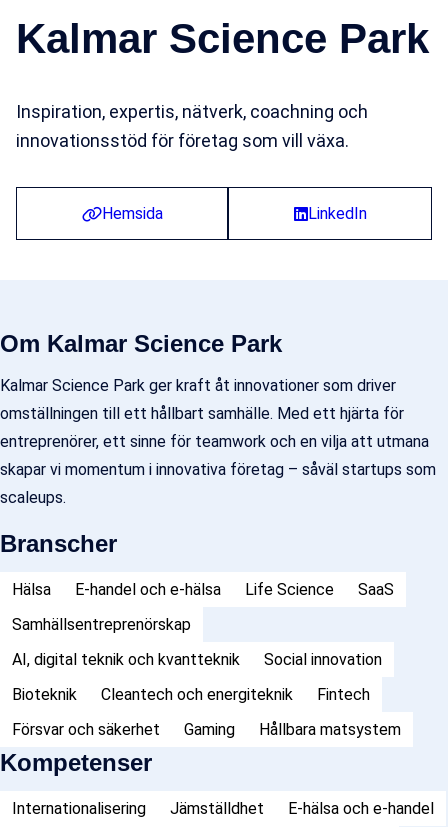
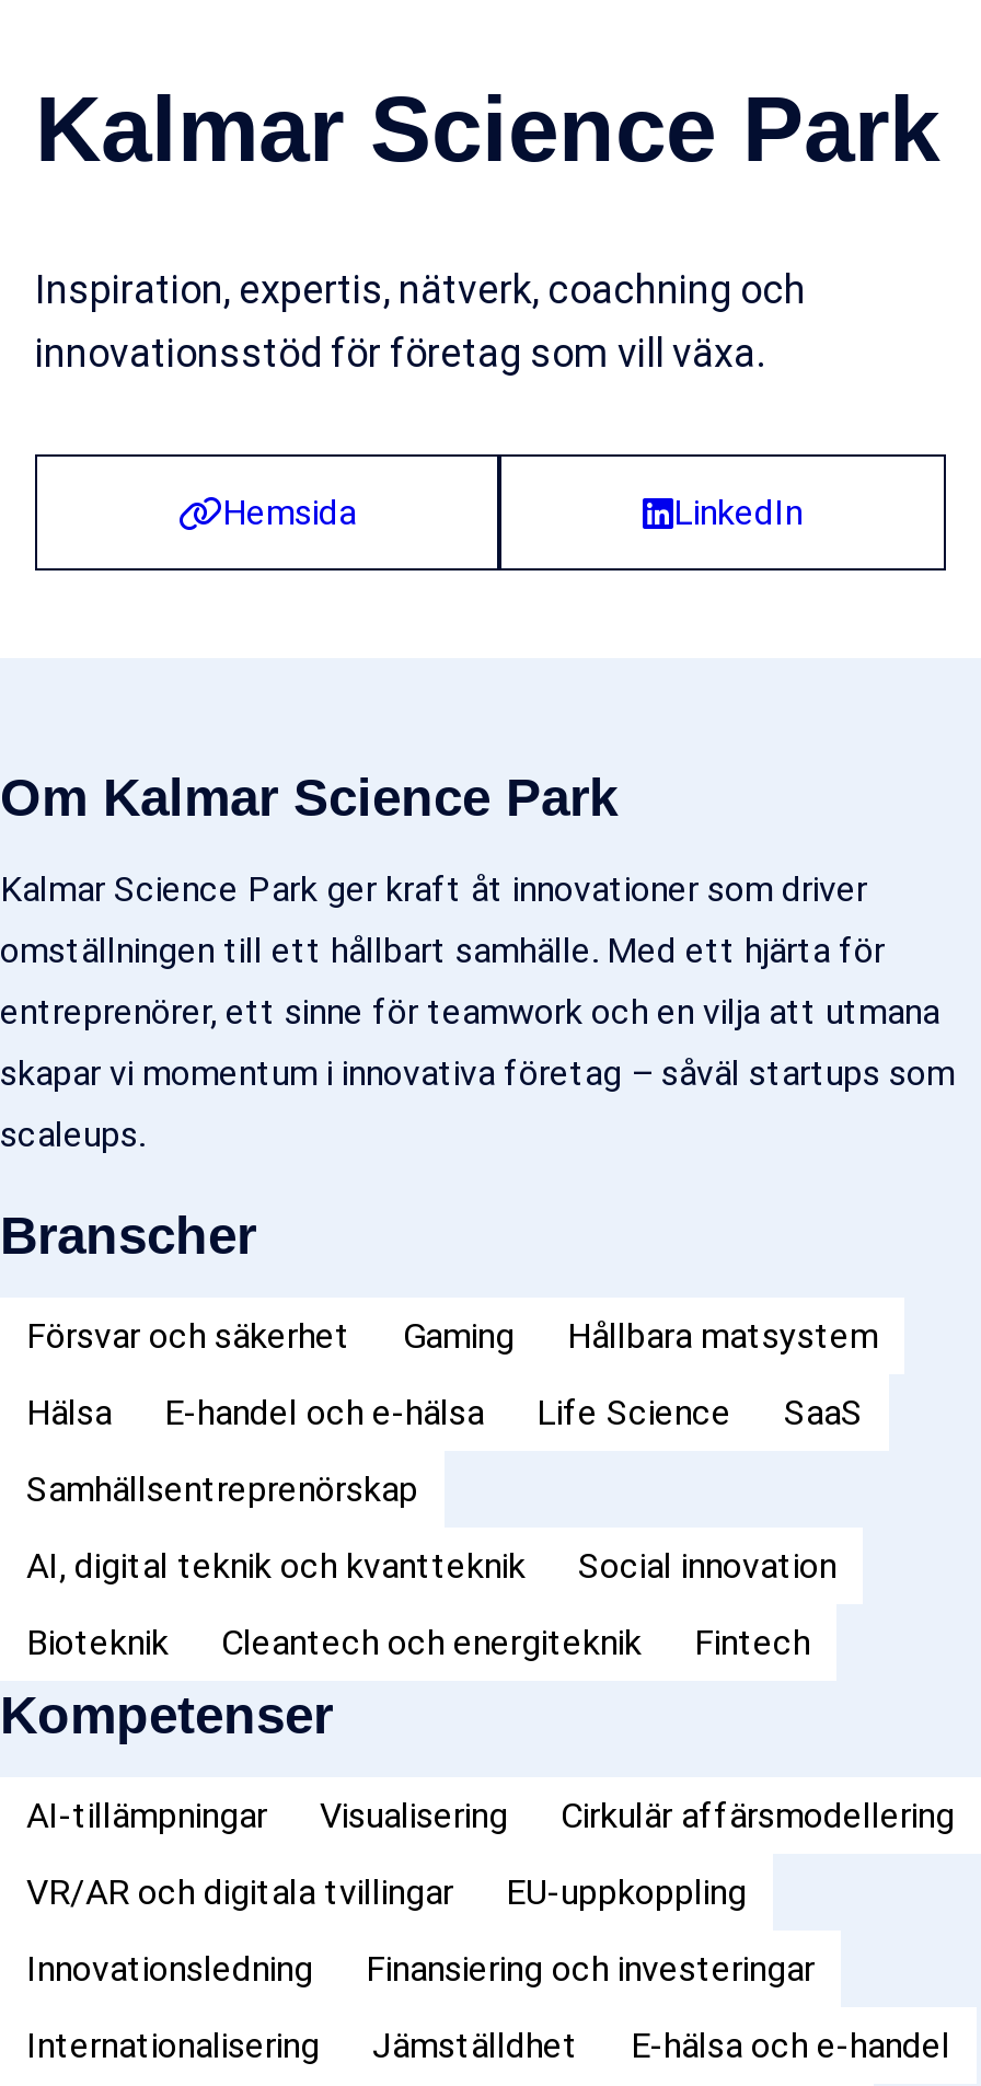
moved up: Försvar och säkerhet | Gaming | Hållbara matsystem

+ AI-tillämpningar
+ Visualisering
+ Cirkulär affärsmodellering
+ VR/AR och digitala tvillingar
+ EU-uppkoppling
+ Innovationsledning
+ Finansiering och investeringar
